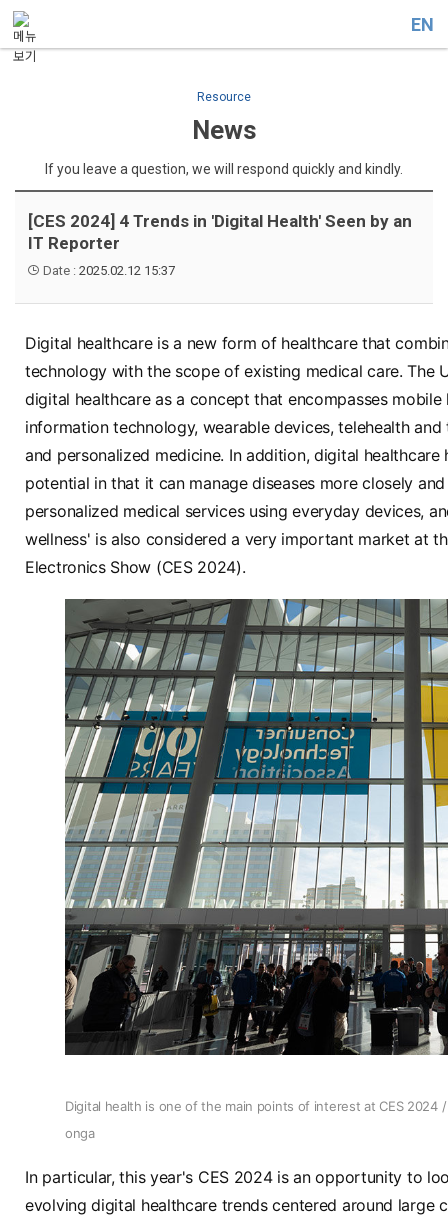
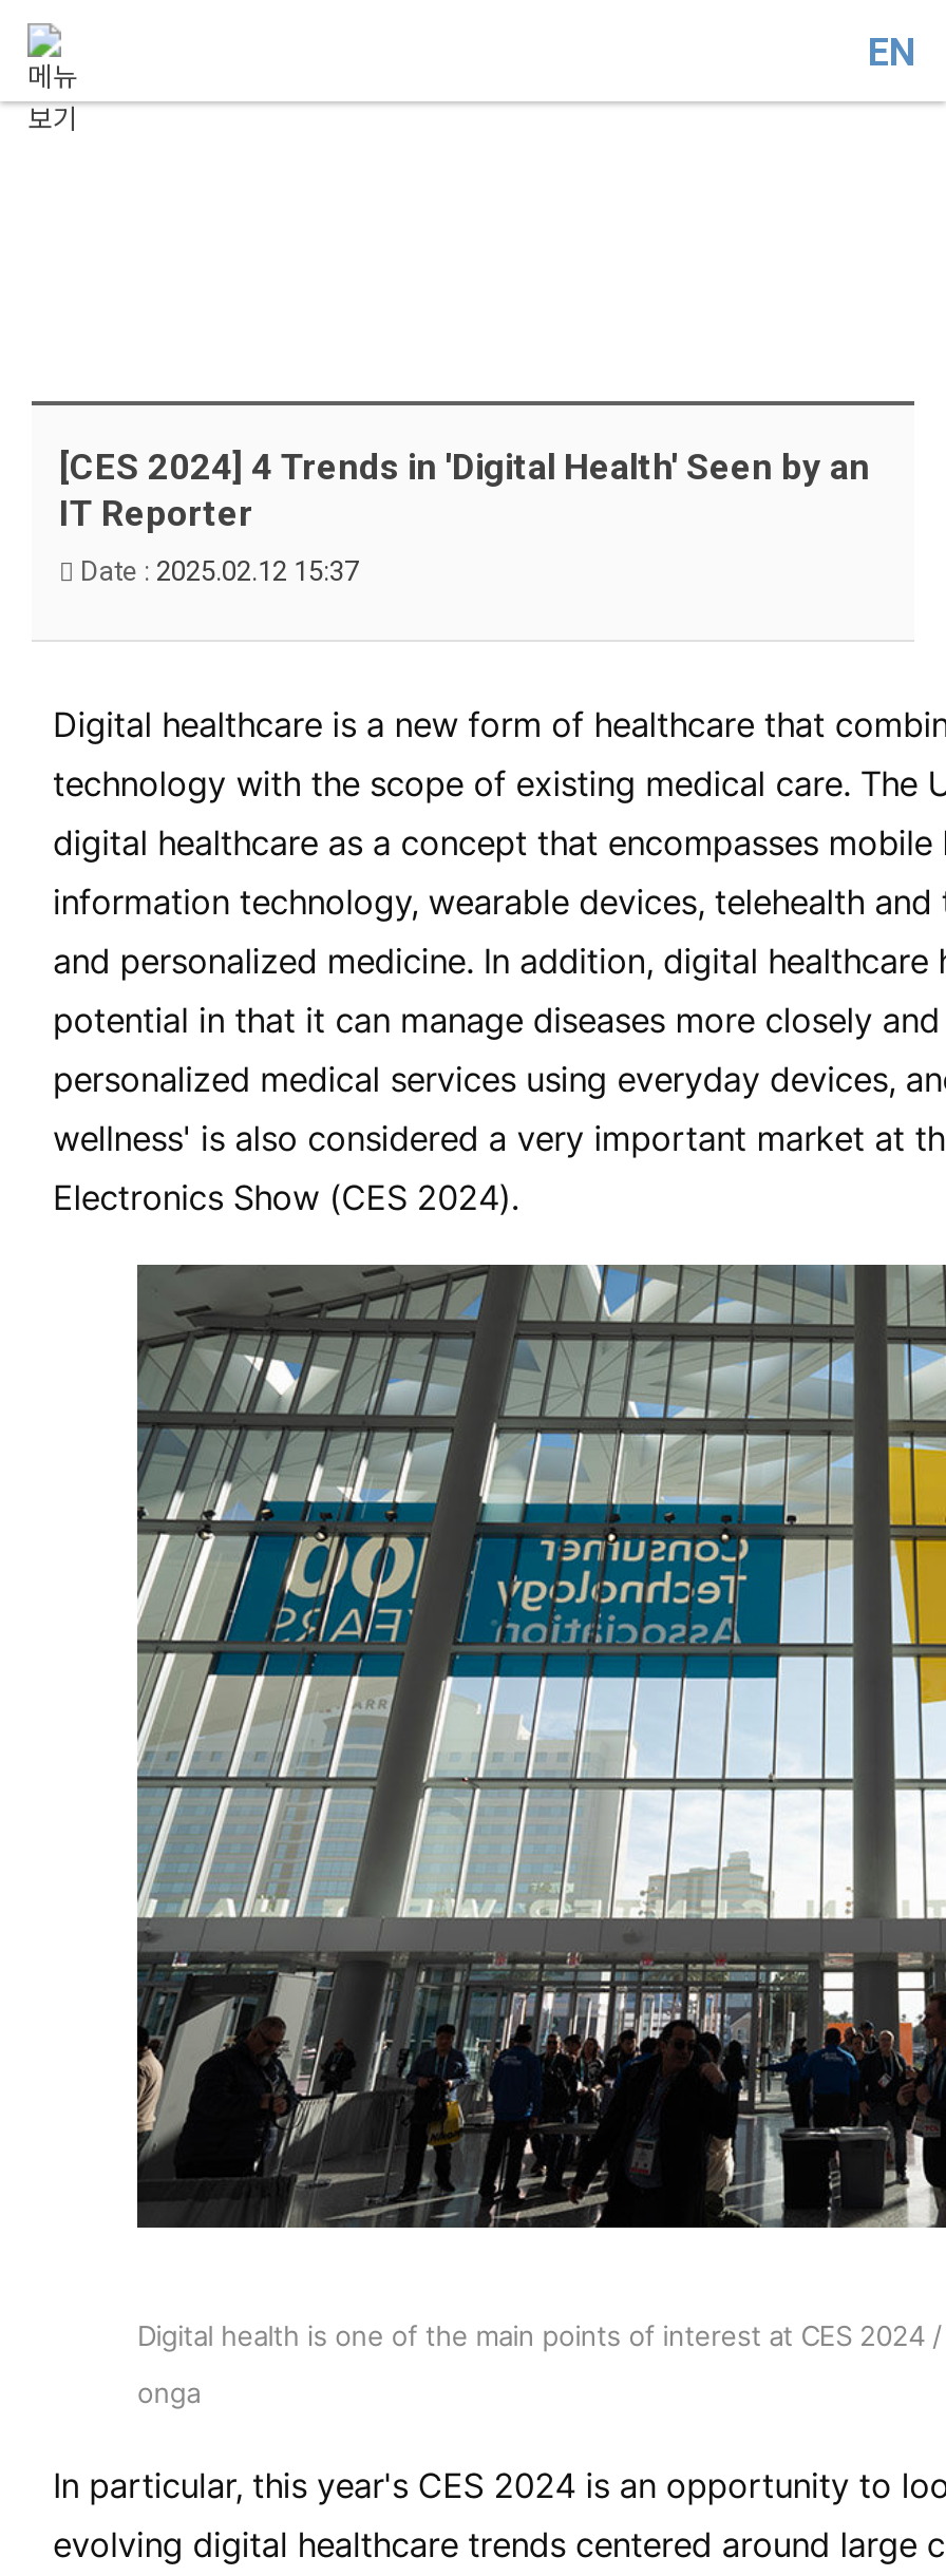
- Resource
- News
- If you leave a question, we will respond quickly and kindly.
